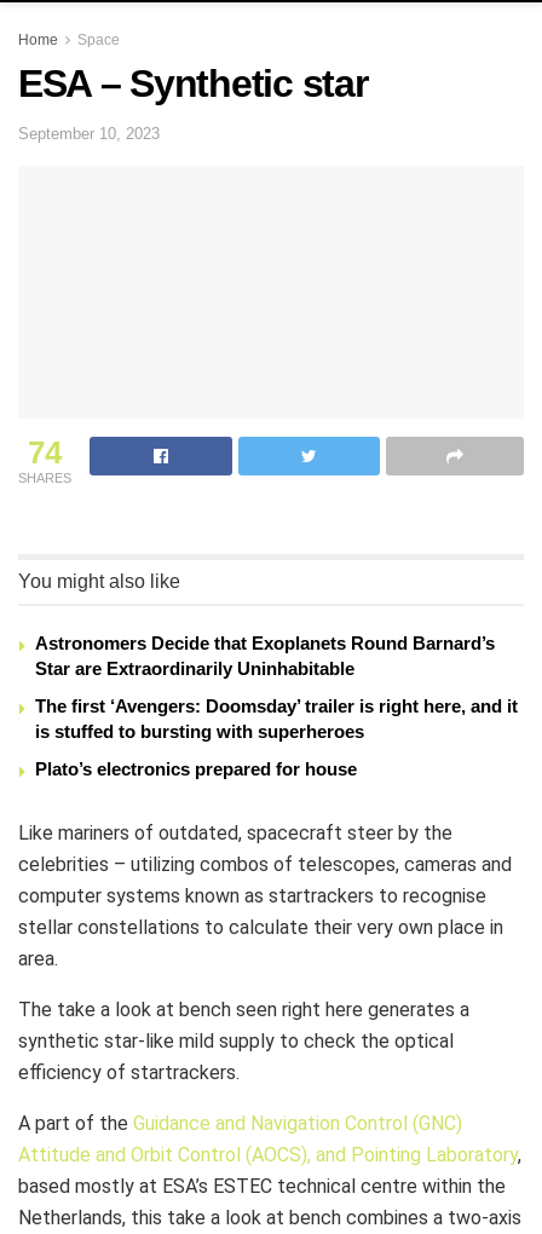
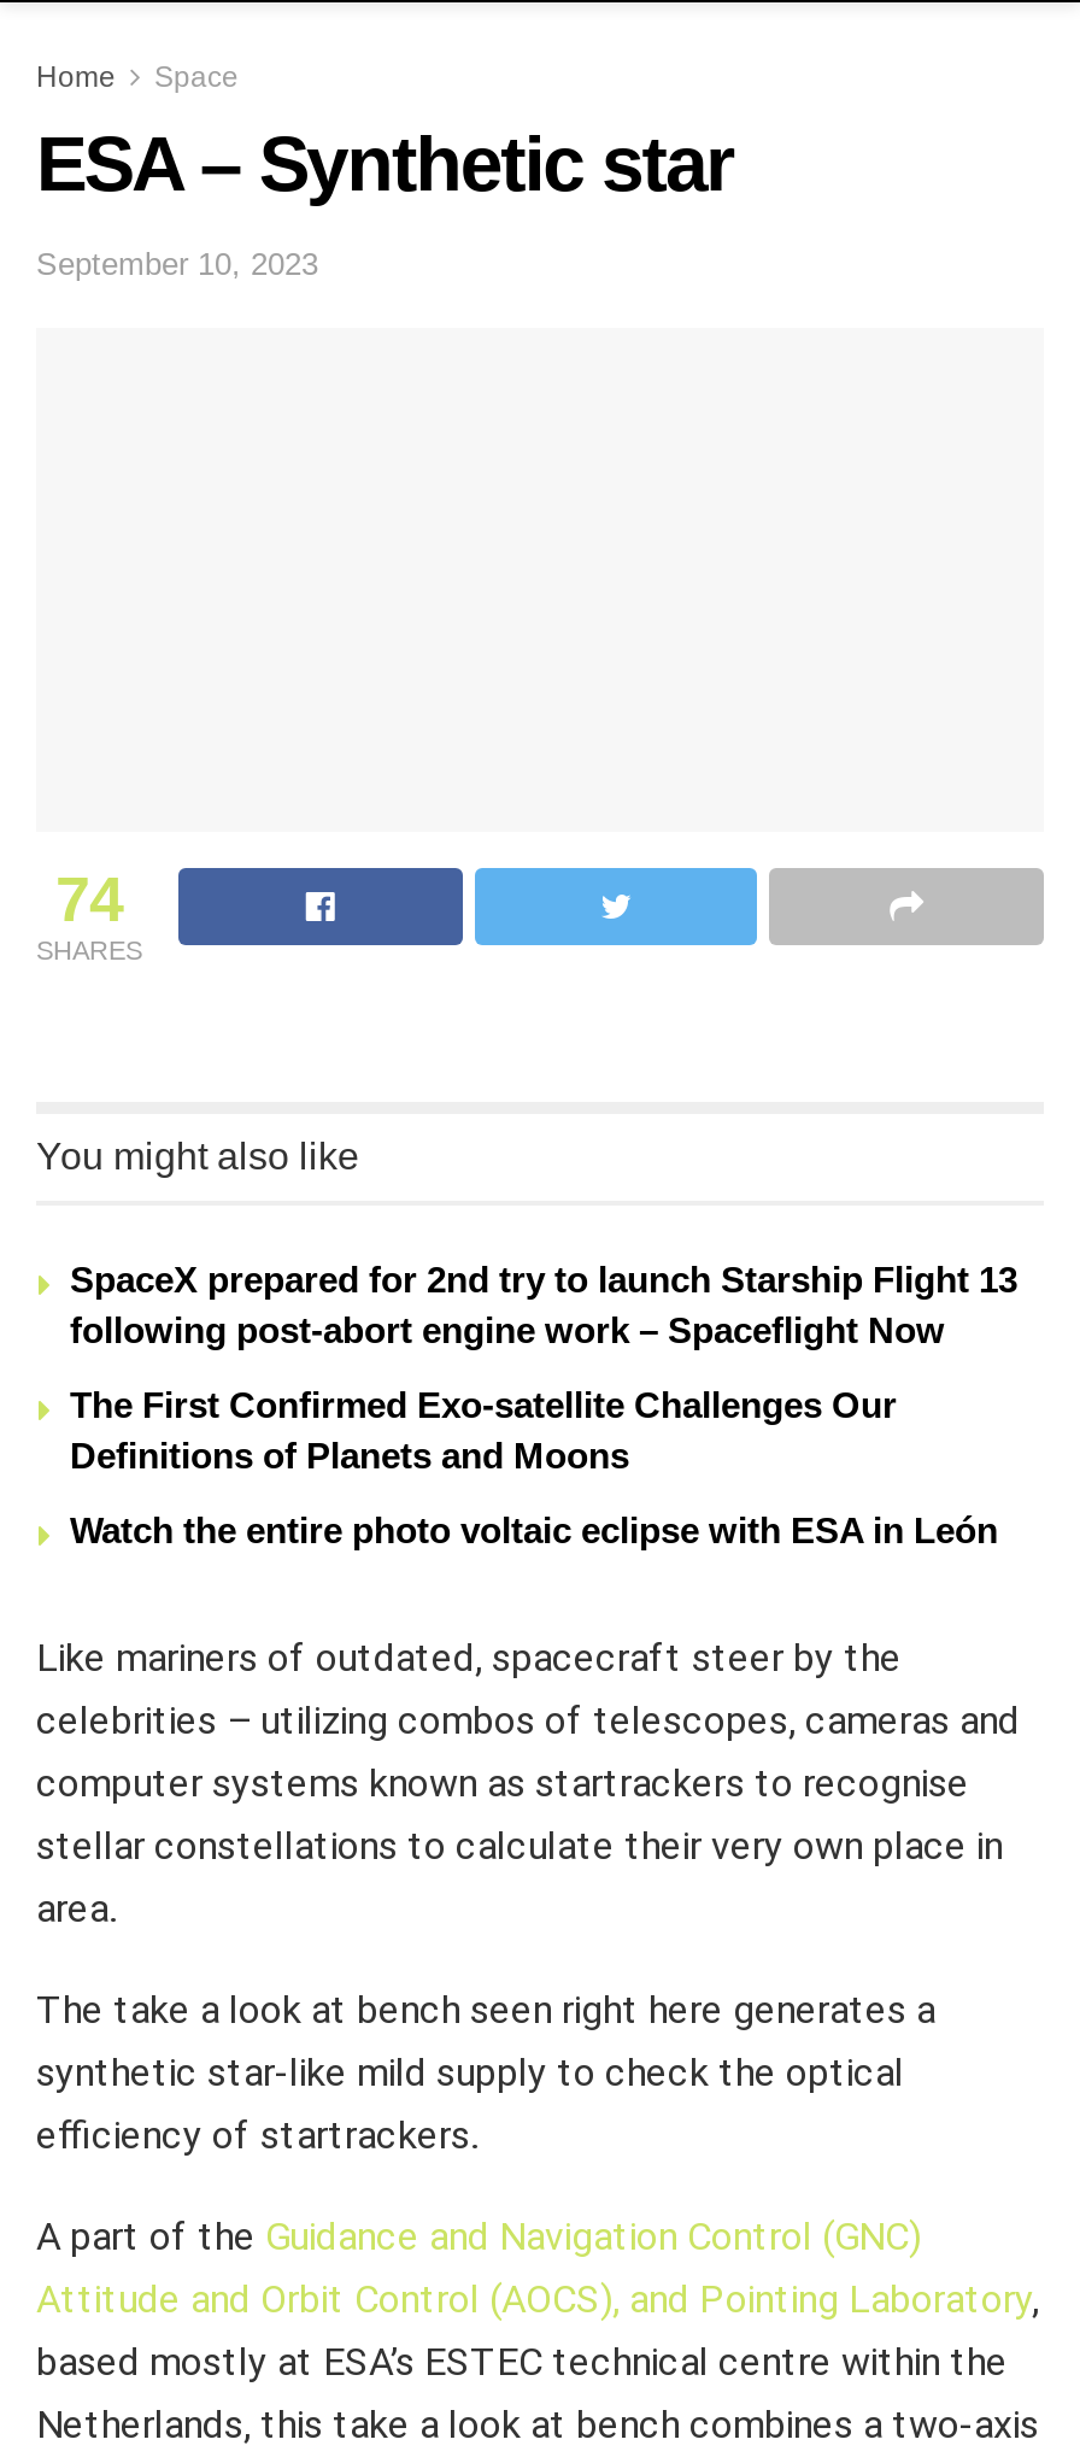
- Astronomers Decide that Exoplanets Round Barnard’s
- Star are Extraordinarily Uninhabitable
+ SpaceX prepared for 2nd try to launch Starship Flight 13
+ following post-abort engine work – Spaceflight Now

- The first ‘Avengers: Doomsday’ trailer is right here, and it
- is stuffed to bursting with superheroes
+ The First Confirmed Exo-satellite Challenges Our
+ Definitions of Planets and Moons

- Plato’s electronics prepared for house
+ Watch the entire photo voltaic eclipse with ESA in León
